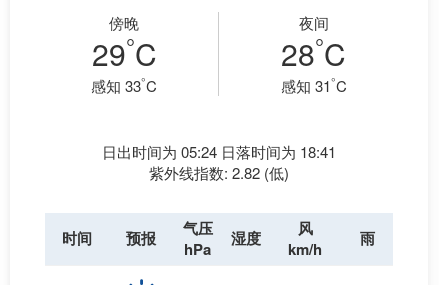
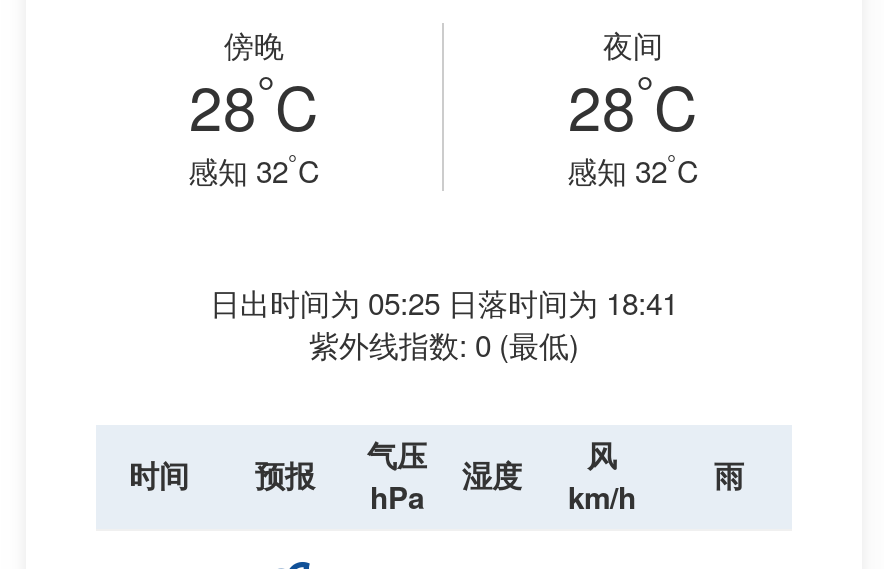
- 29°C
+ 28°C

- 感知 33°C
+ 感知 32°C

- 感知 31°C
+ 感知 32°C

- 日出时间为 05:24 日落时间为 18:41
- 紫外线指数: 2.82 (低)
+ 日出时间为 05:25 日落时间为 18:41
+ 紫外线指数: 0 (最低)
